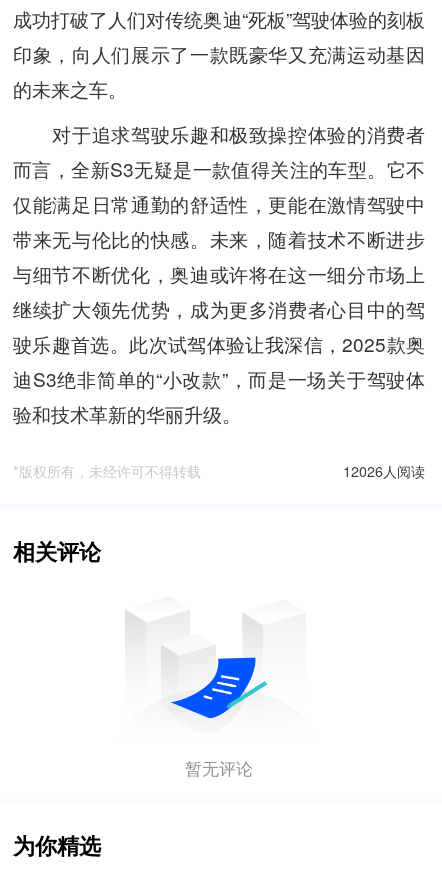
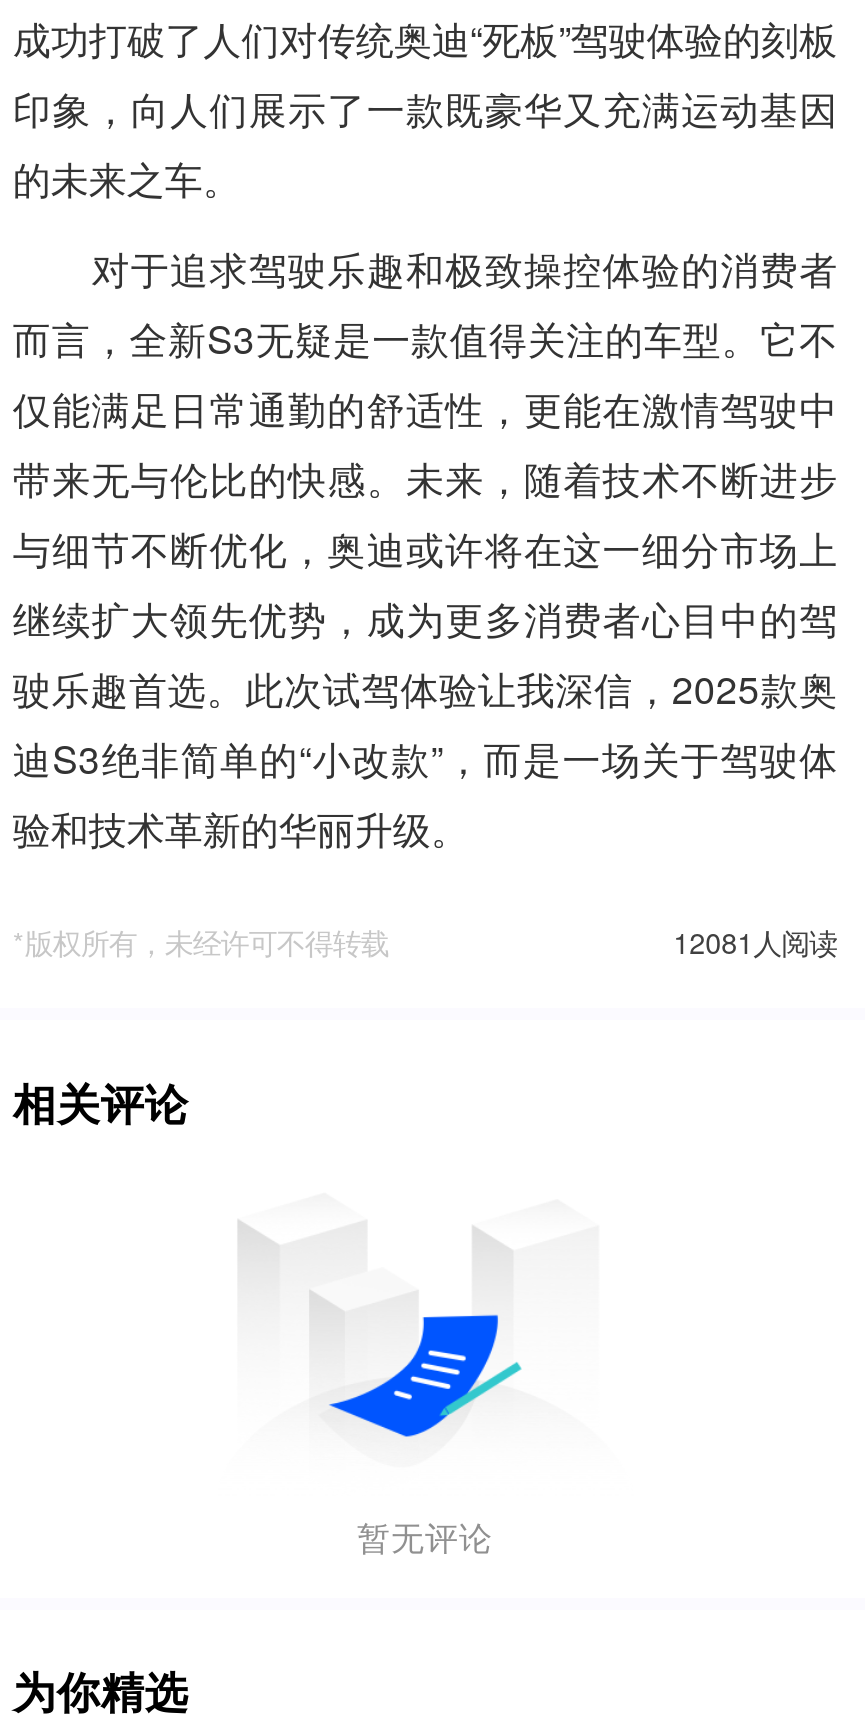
- 12026人阅读
+ 12081人阅读
